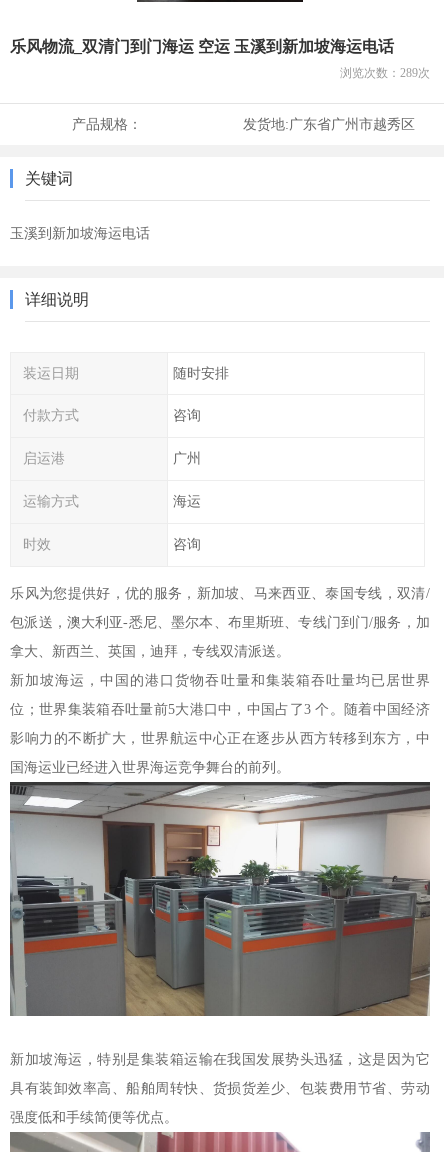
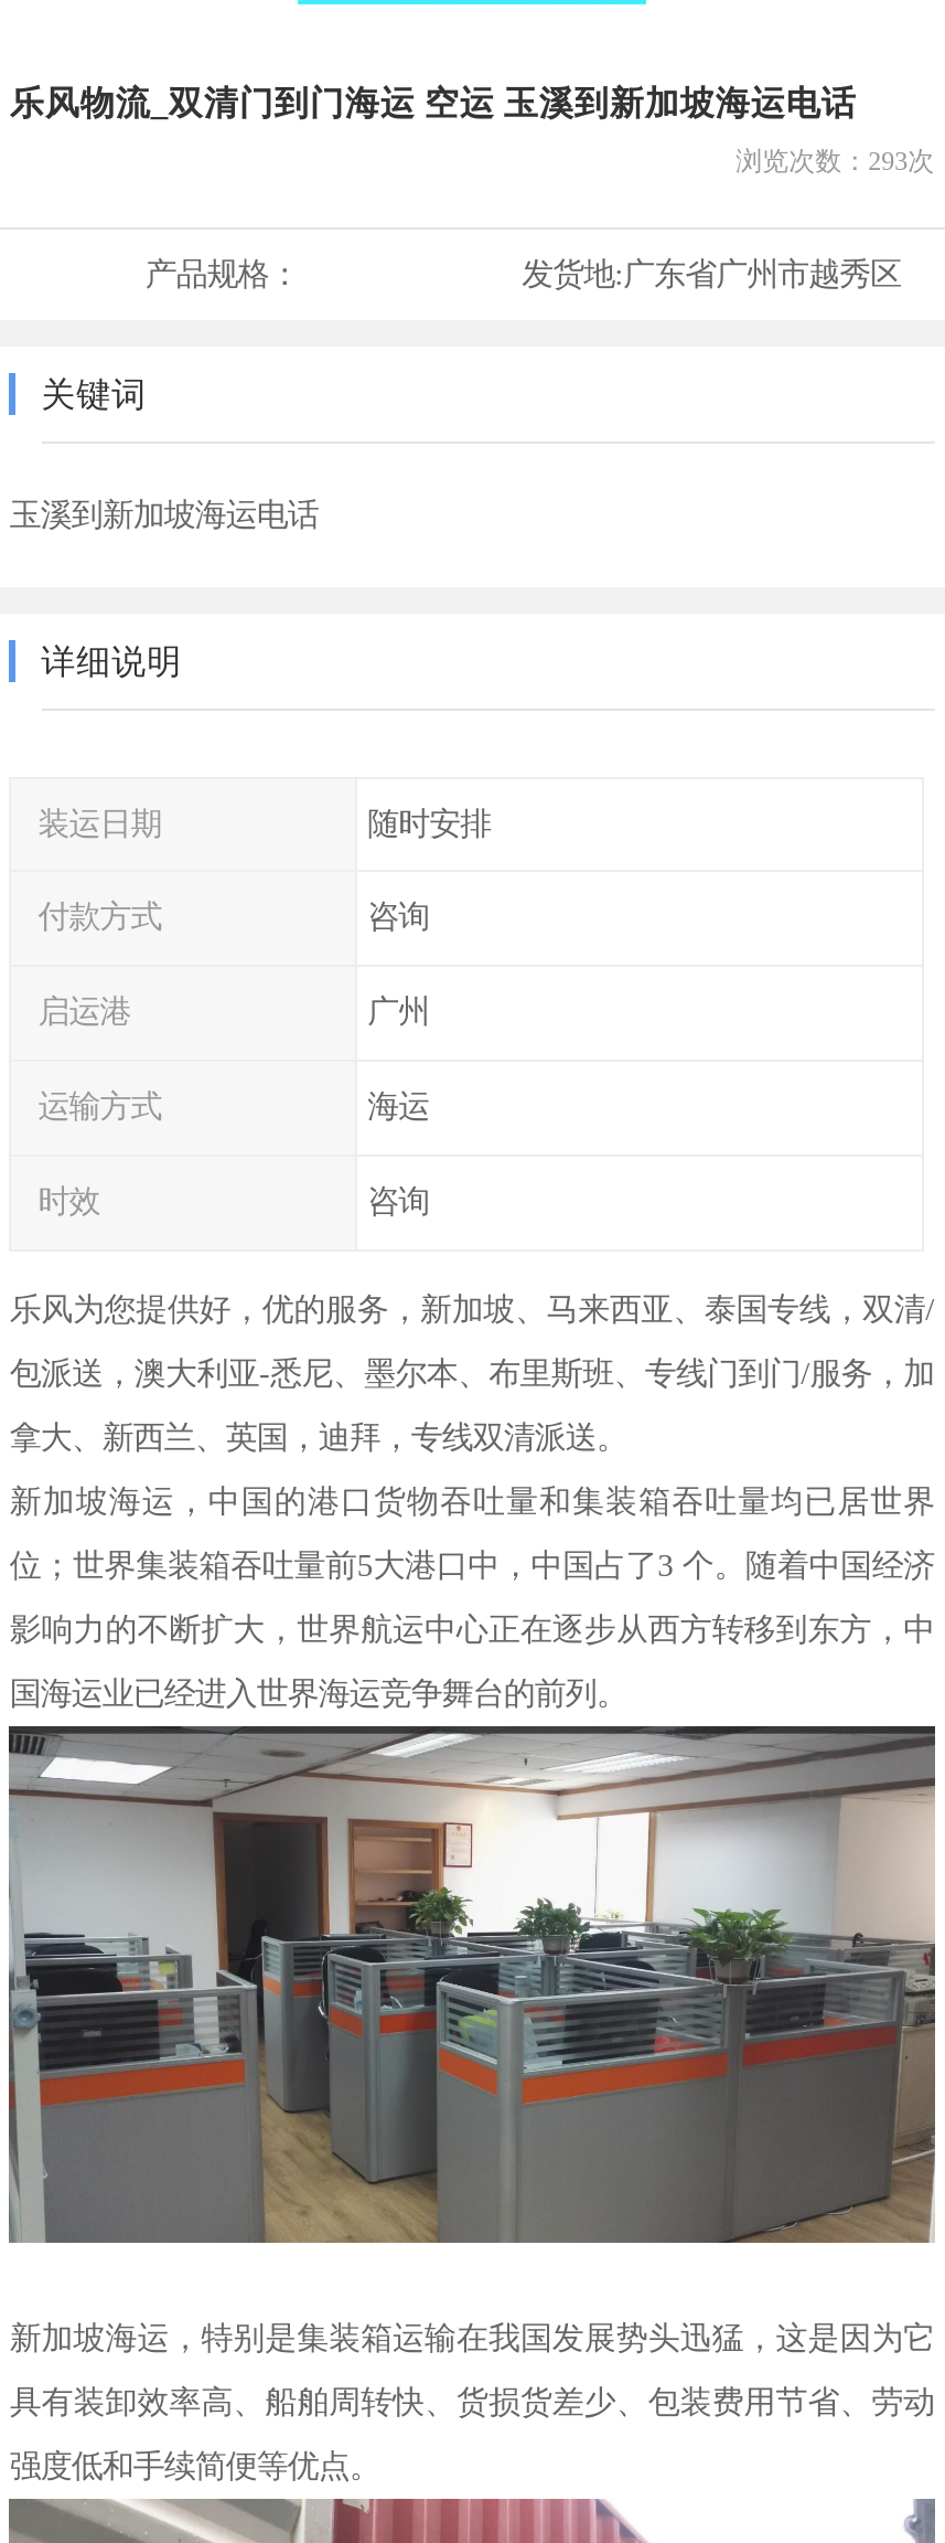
- 浏览次数：289次
+ 浏览次数：293次
